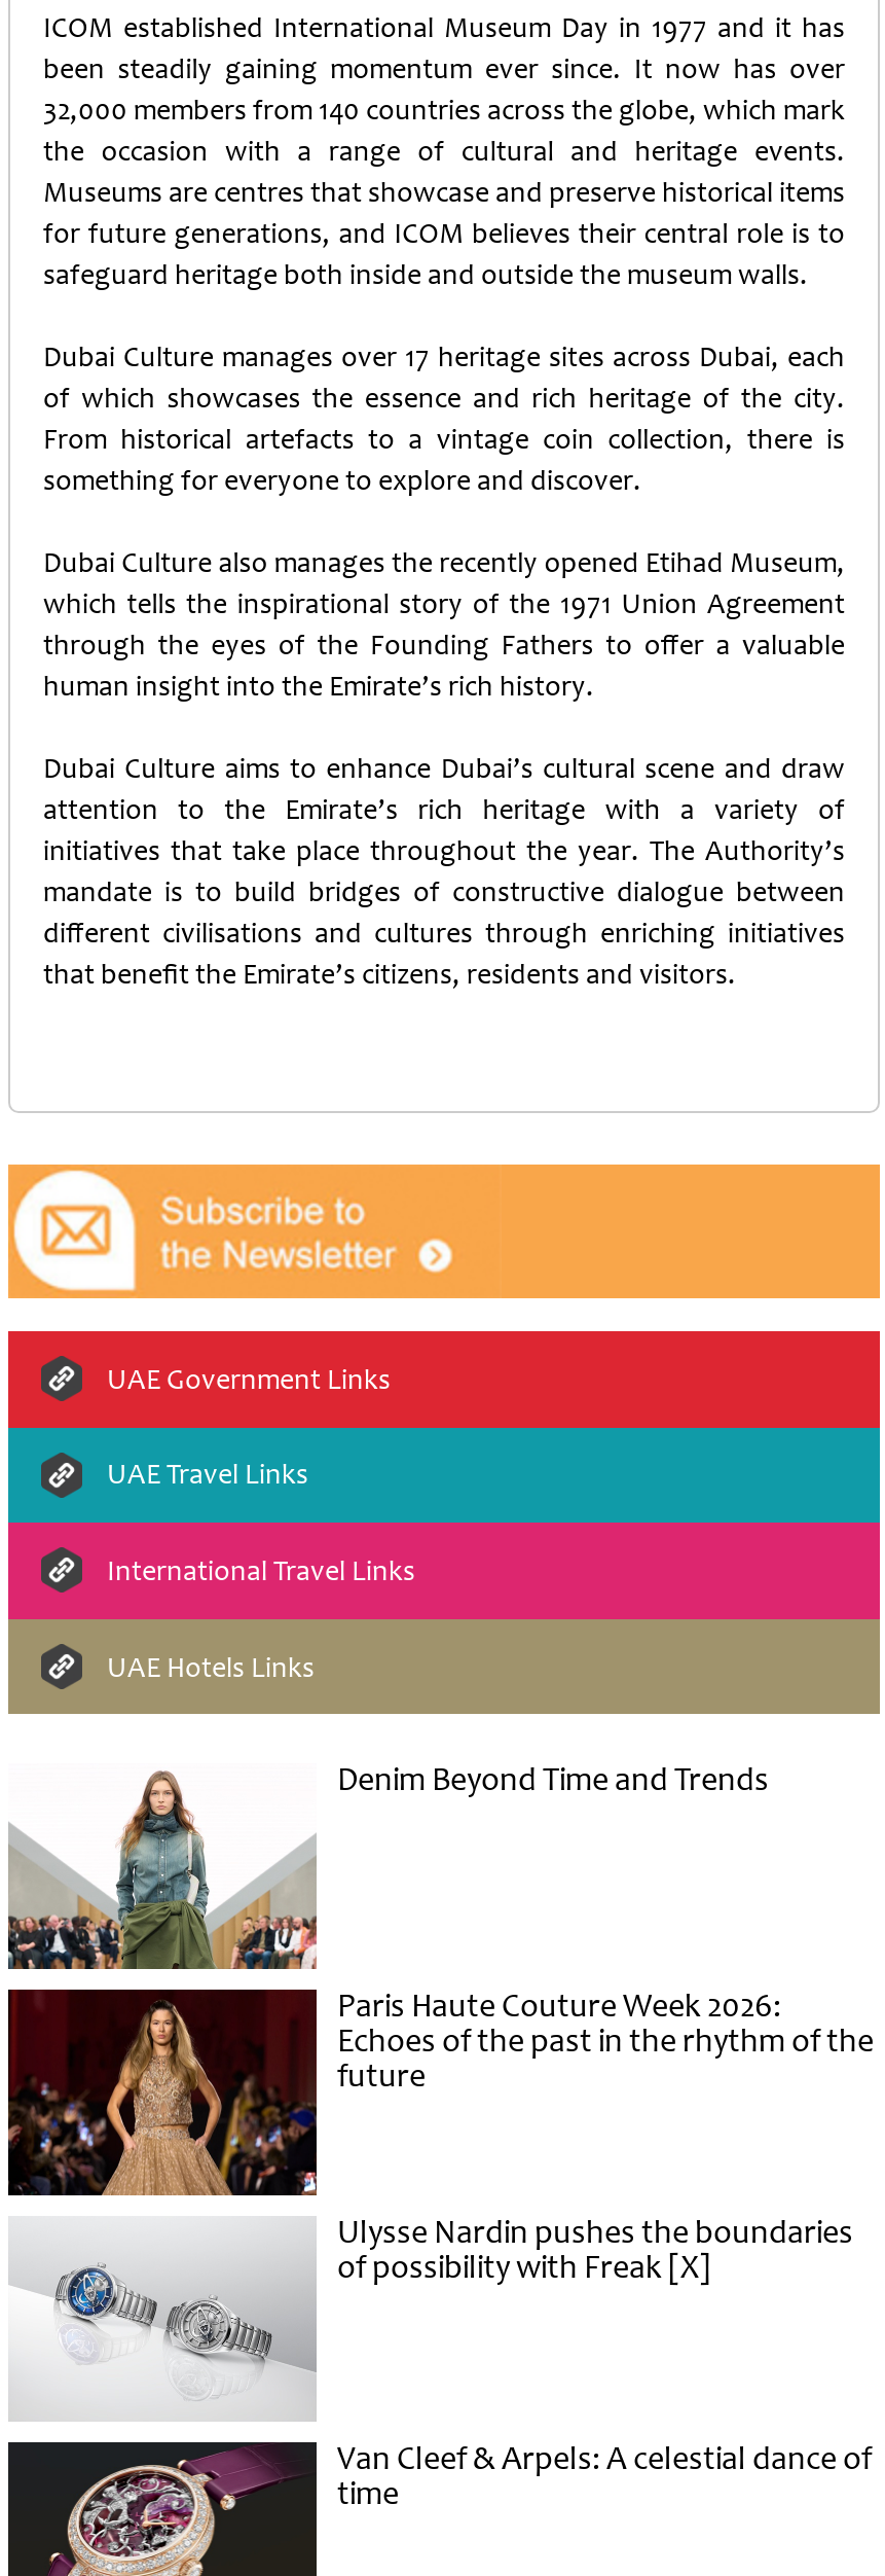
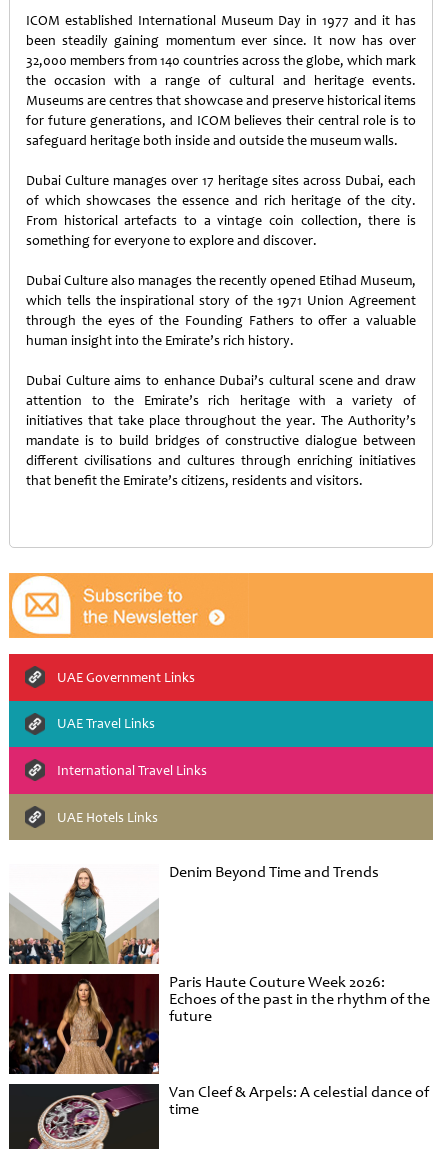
- [image]
- Ulysse Nardin pushes the boundaries
- of possibility with Freak [X]
